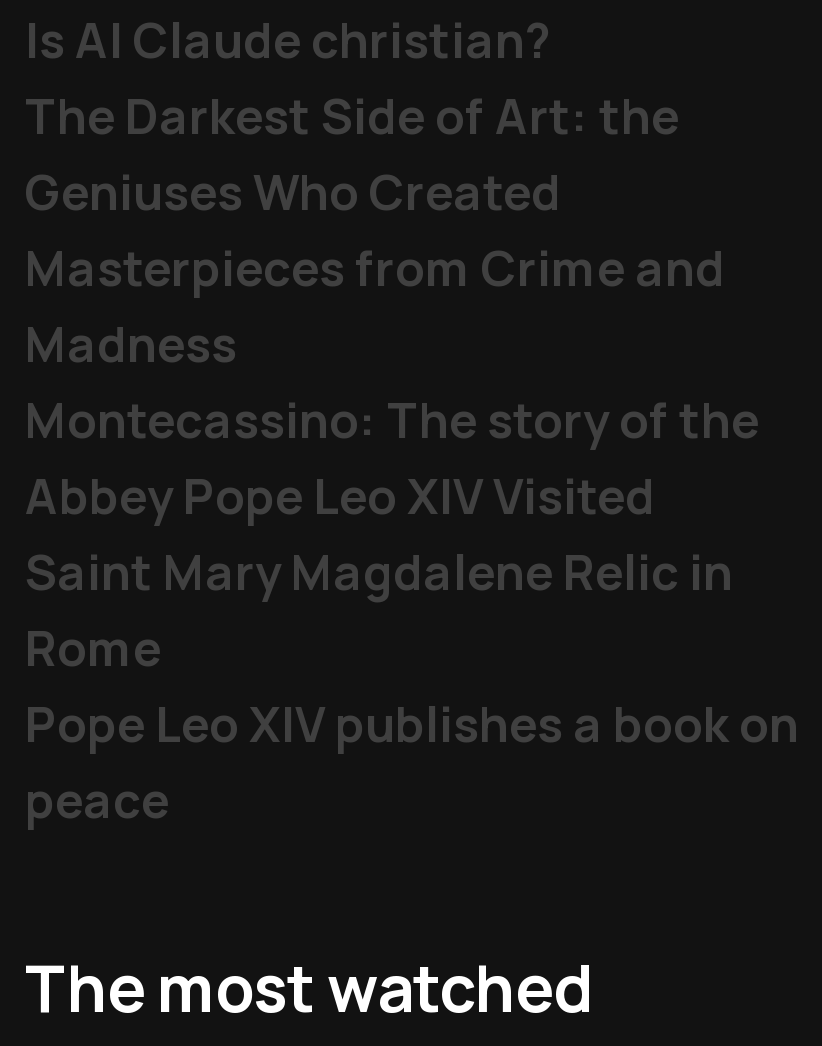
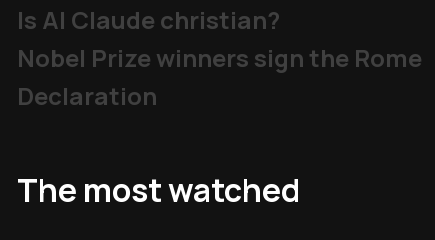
- The Darkest Side of Art: the
- Geniuses Who Created
- Masterpieces from Crime and
- Madness
- Montecassino: The story of the
- Abbey Pope Leo XIV Visited
- Saint Mary Magdalene Relic in
- Rome
- Pope Leo XIV publishes a book on
- peace
+ Nobel Prize winners sign the Rome
+ Declaration
